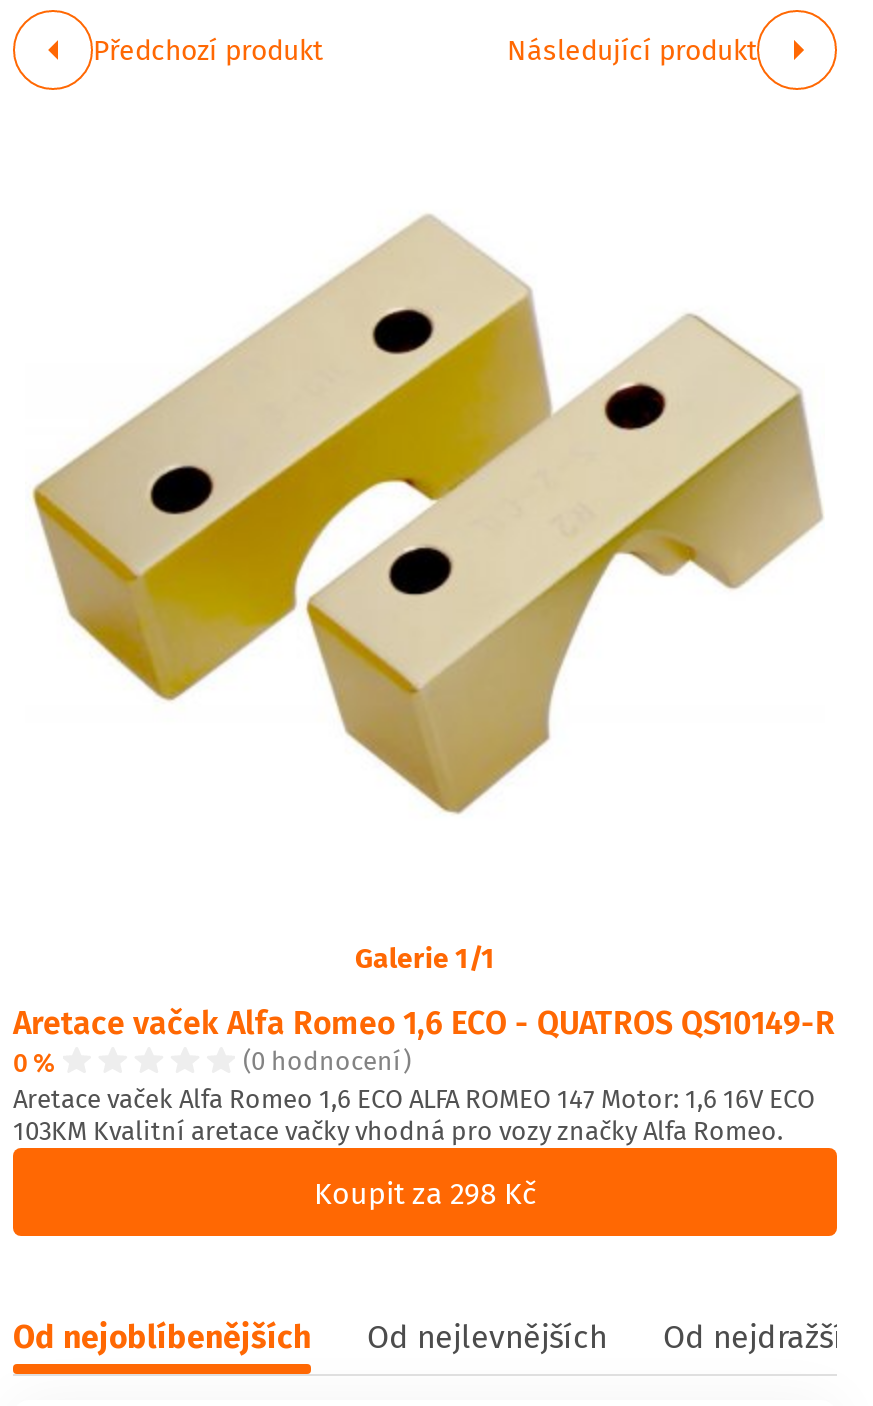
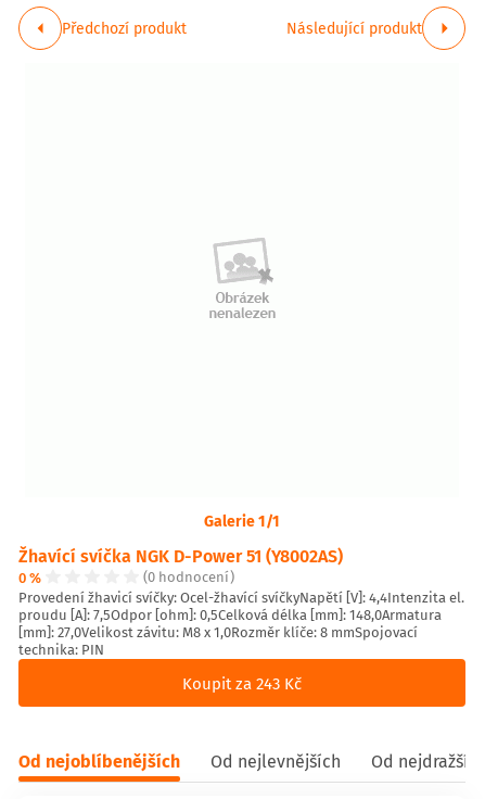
- [image]

- Aretace vaček Alfa Romeo 1,6 ECO - QUATROS QS10149-R
+ Žhavící svíčka NGK D-Power 51 (Y8002AS)

- Aretace vaček Alfa Romeo 1,6 ECO ALFA ROMEO 147 Motor: 1,6 16V ECO
- 103KM Kvalitní aretace vačky vhodná pro vozy značky Alfa Romeo.
+ Provedení žhavicí svíčky: Ocel-žhavící svíčkyNapětí [V]: 4,4Intenzita el.
+ proudu [A]: 7,5Odpor [ohm]: 0,5Celková délka [mm]: 148,0Armatura
+ [mm]: 27,0Velikost závitu: M8 x 1,0Rozměr klíče: 8 mmSpojovací
+ technika: PIN

- Koupit za 298 Kč
+ Koupit za 243 Kč
